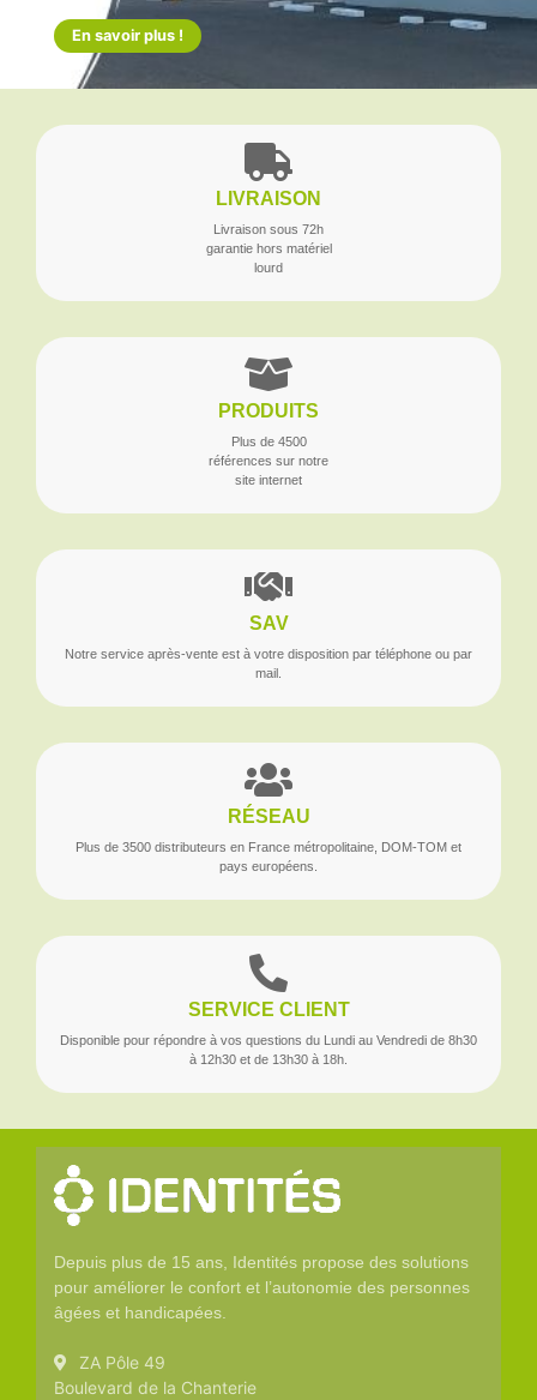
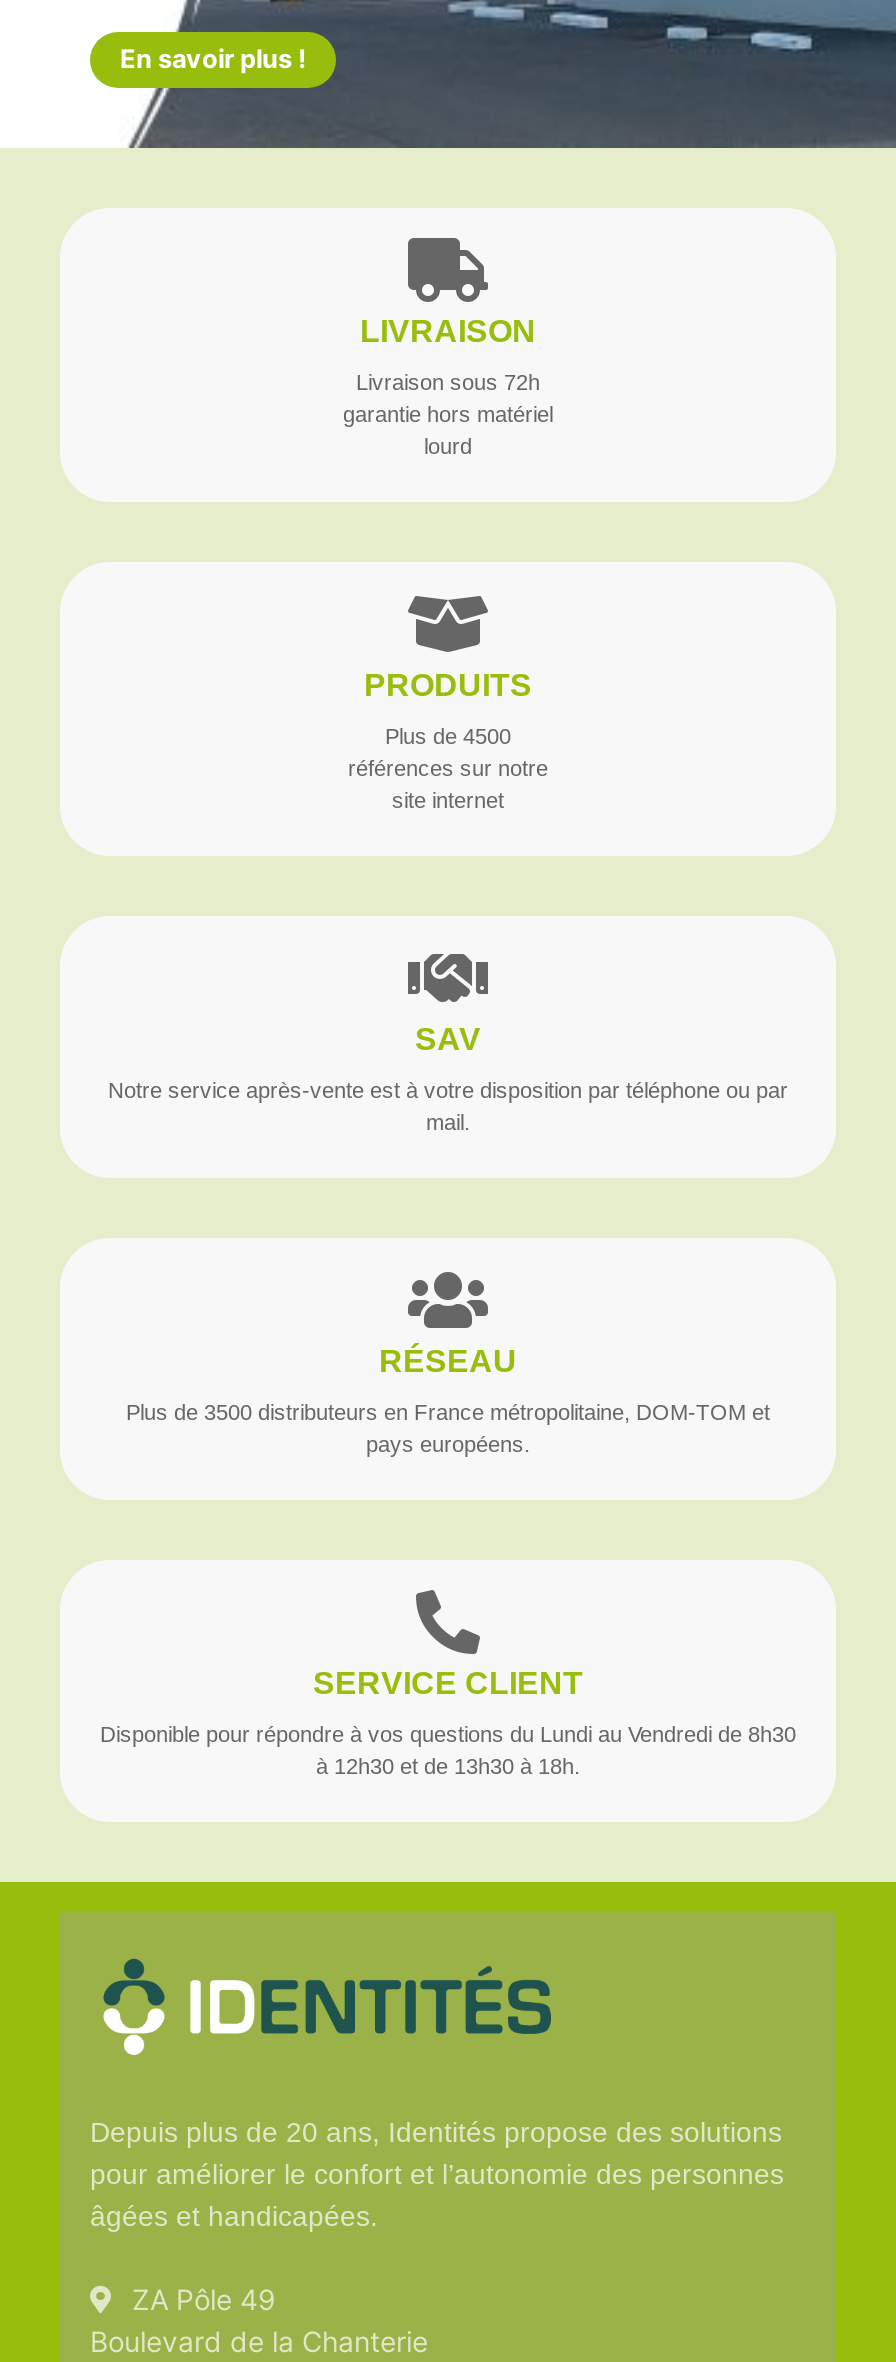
- [image]
- Depuis plus de 15 ans, Identités propose des solutions
+ [image]
+ Depuis plus de 20 ans, Identités propose des solutions

- [image]
+ [image]
